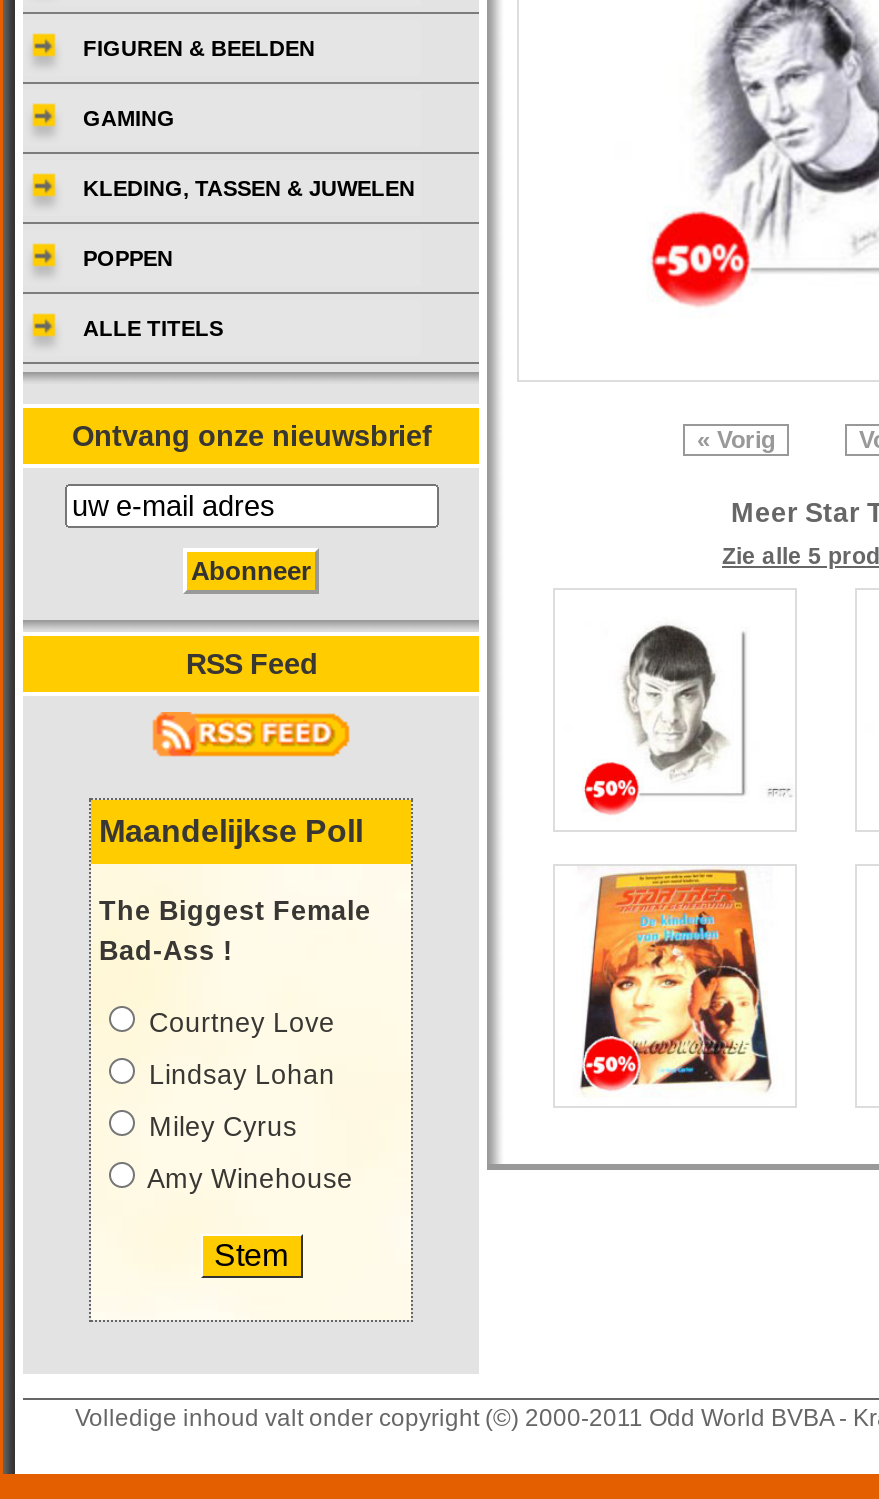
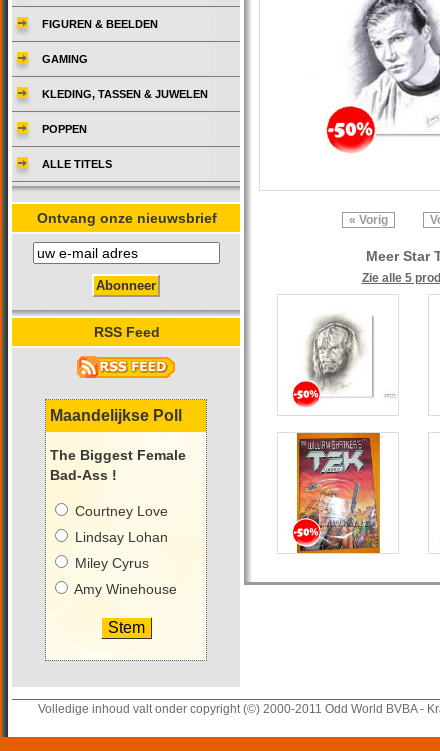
- [image]
+ [image]

- [image]
+ [image]
